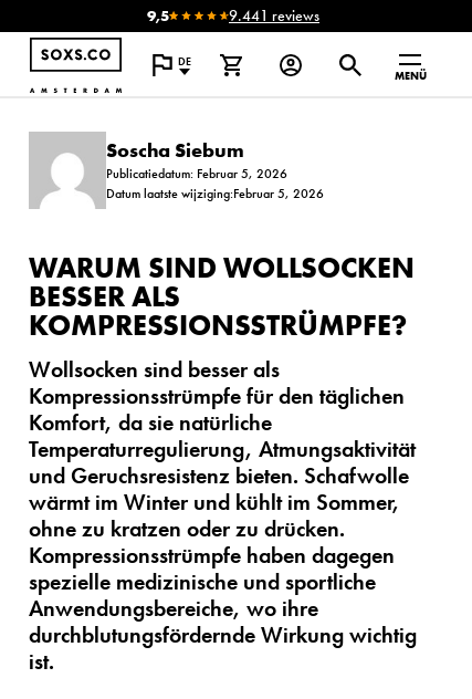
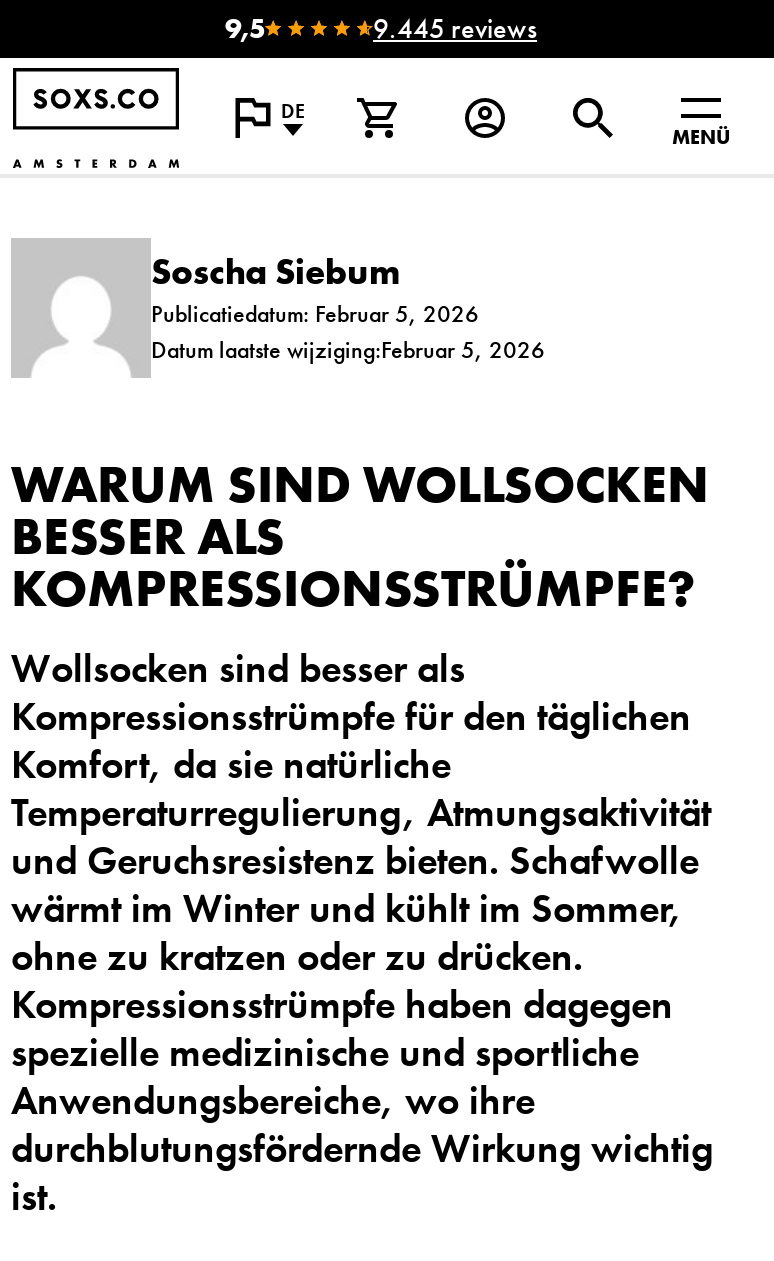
- 9.441 reviews
+ 9.445 reviews
